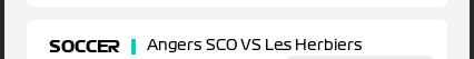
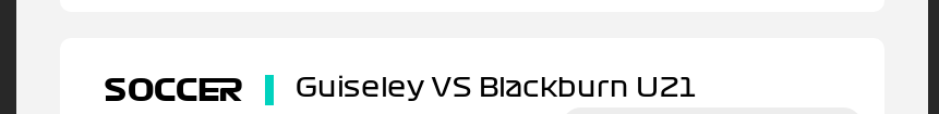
- Angers SCO VS Les Herbiers
+ Guiseley VS Blackburn U21
